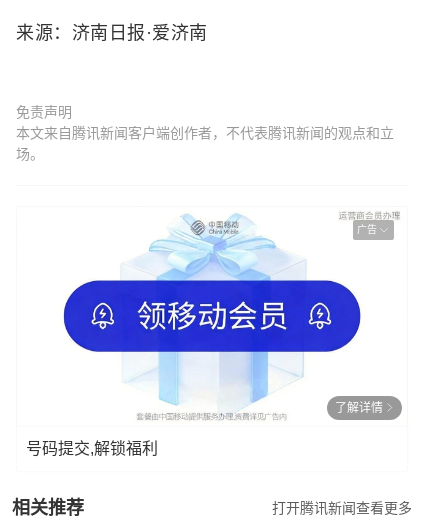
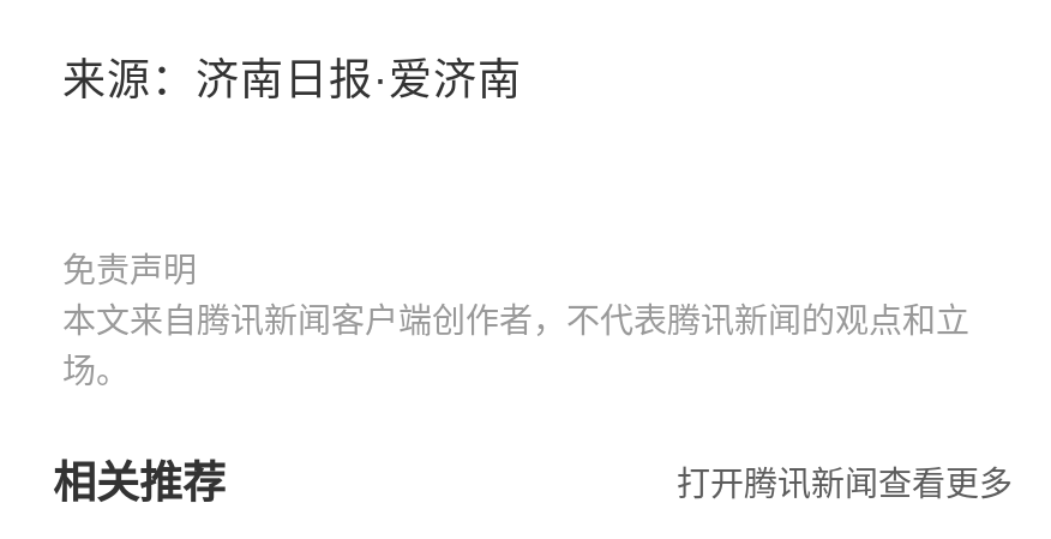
- [image]
- 广告

- 了解详情
- 号码提交,解锁福利
